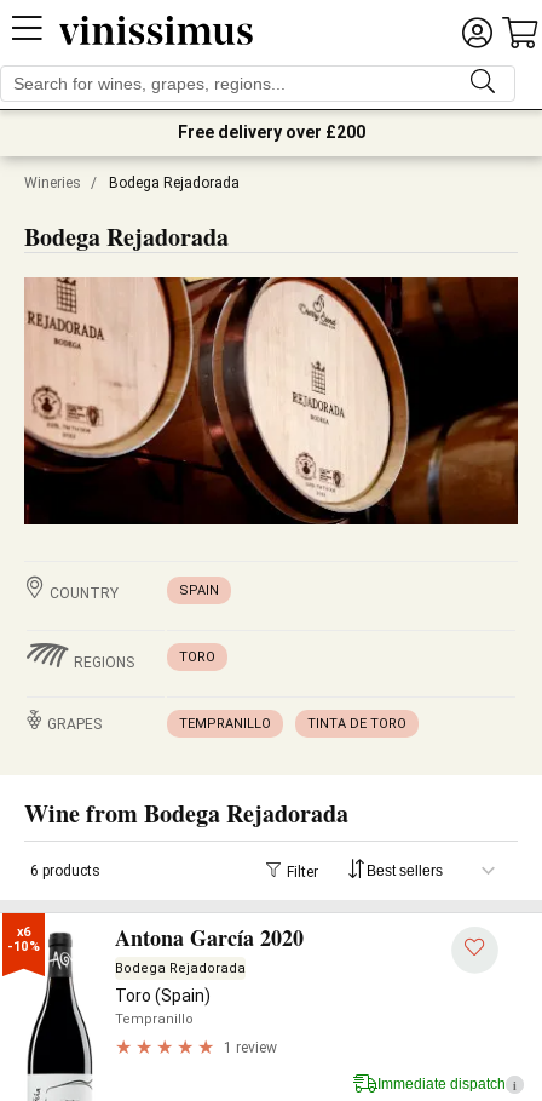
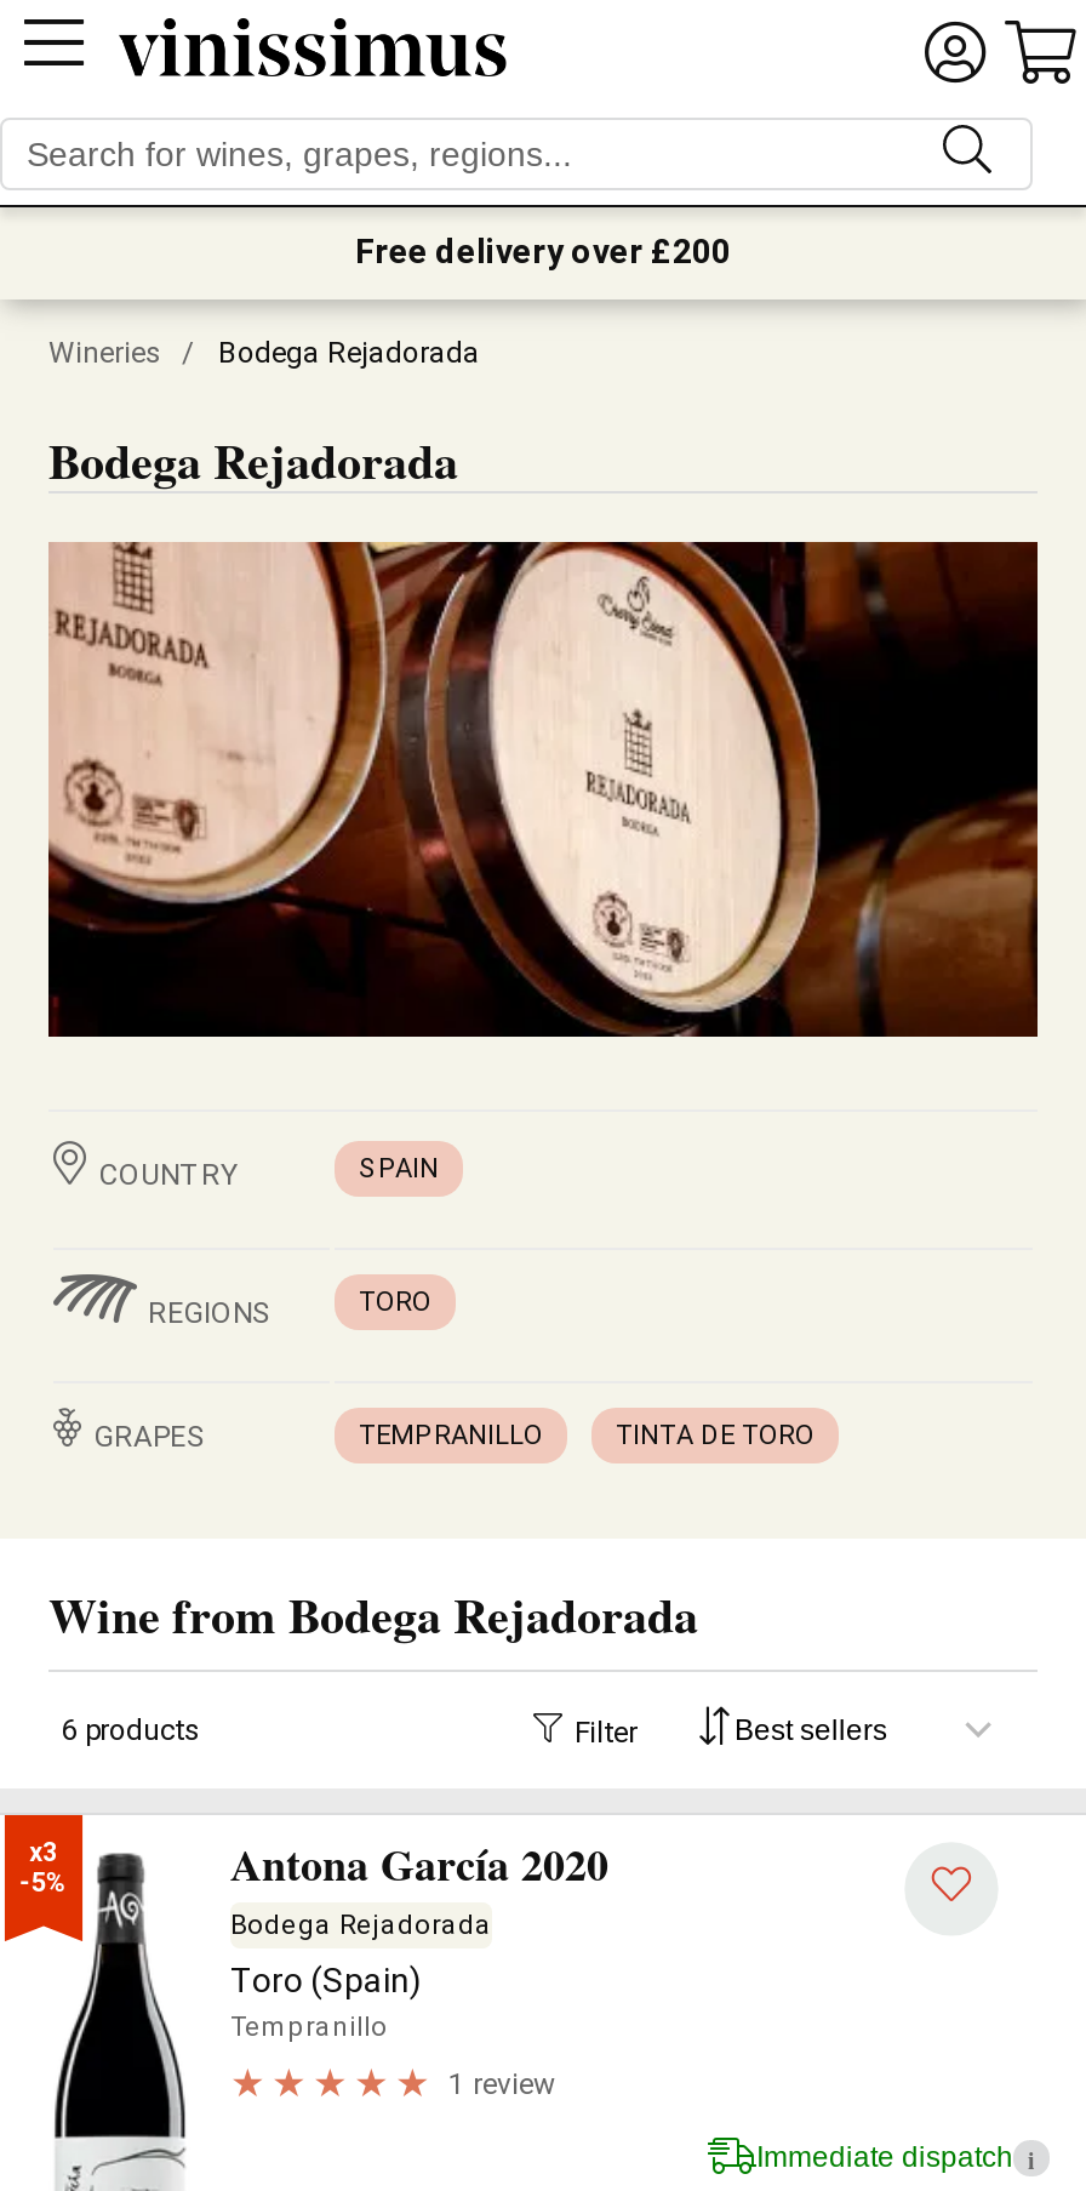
- x6
- -10%
+ x3
+ -5%
